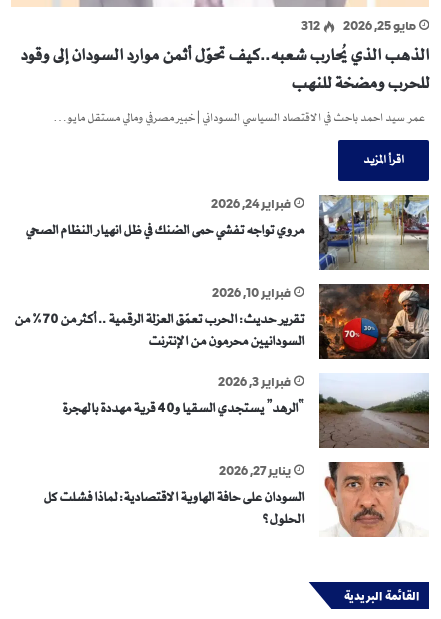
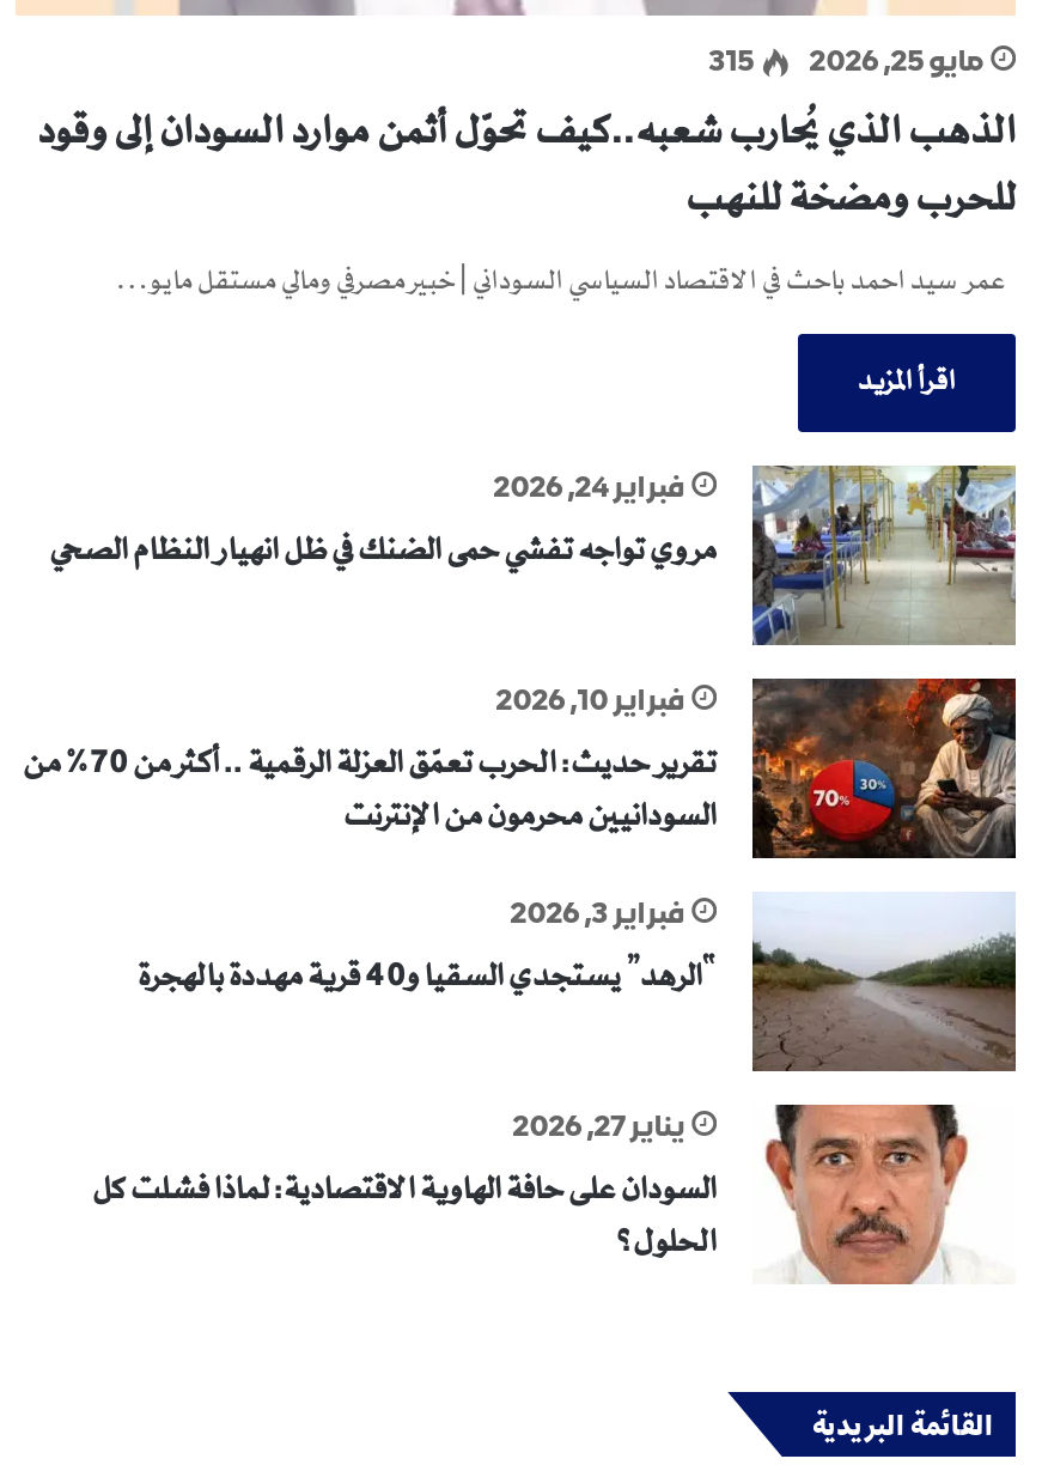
- 312
+ 315
